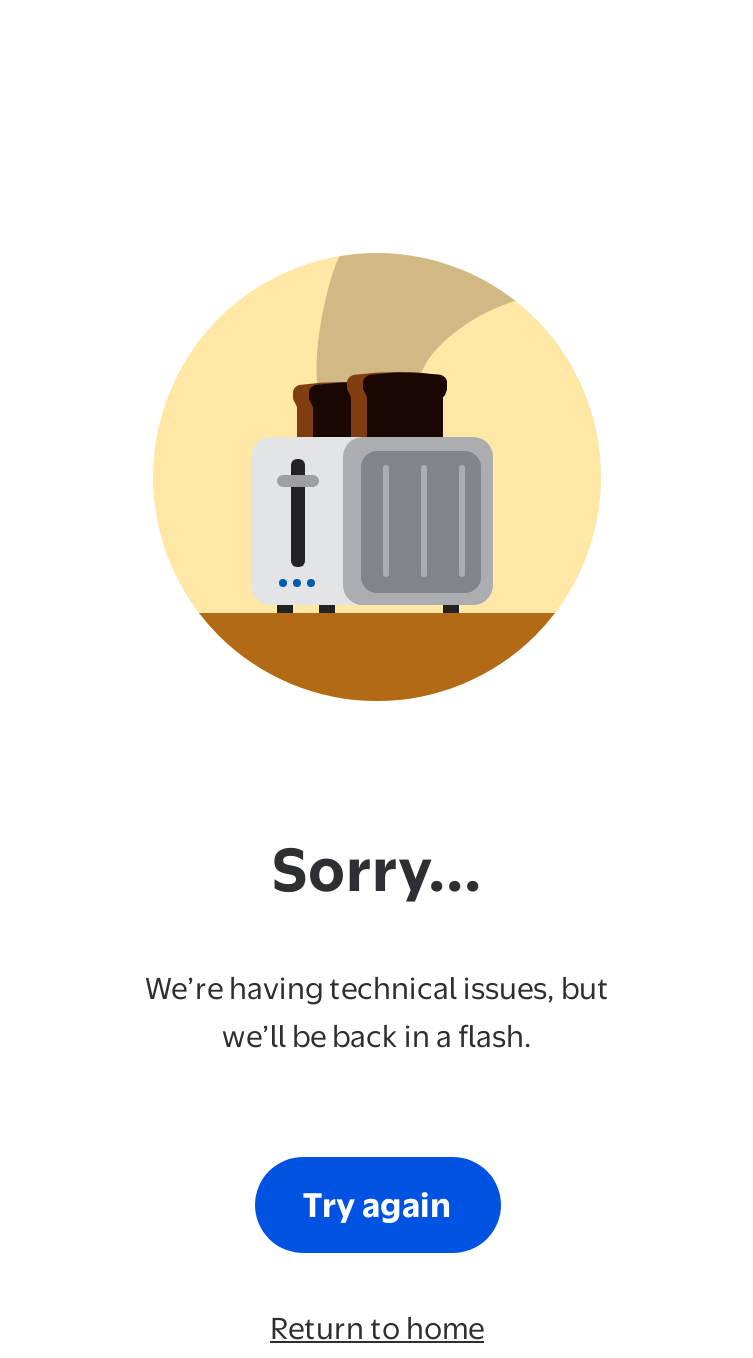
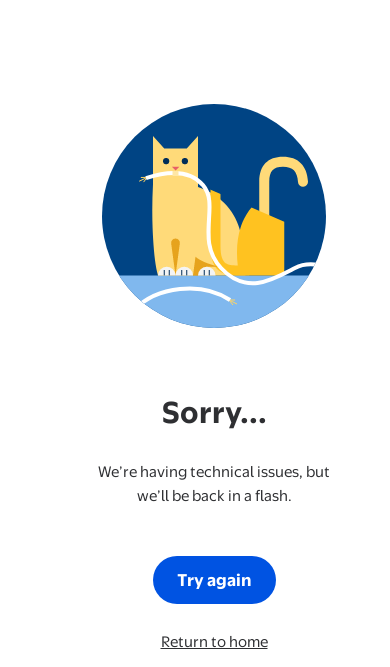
- [image]
+ [image]
